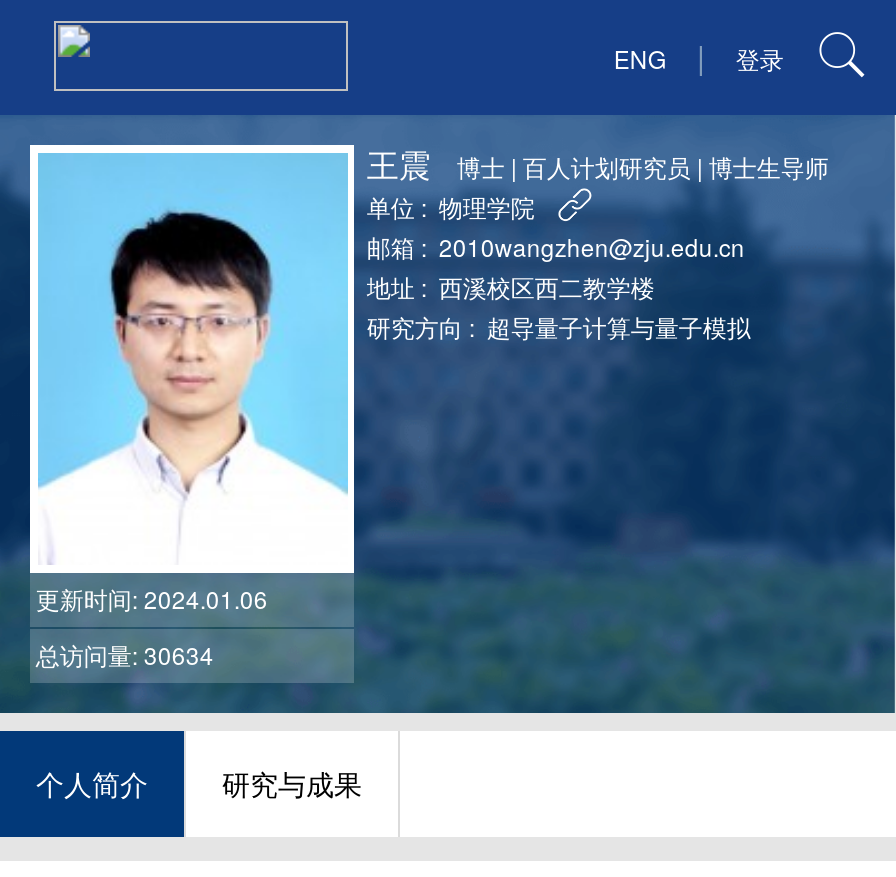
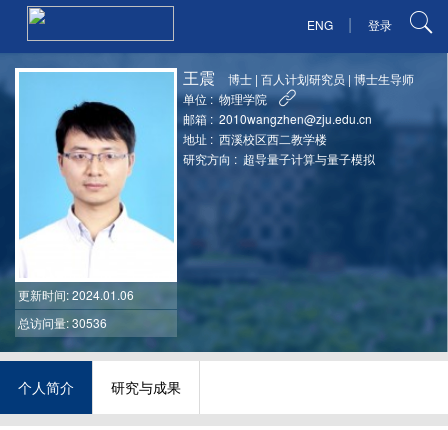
- 总访问量: 30634
+ 总访问量: 30536
